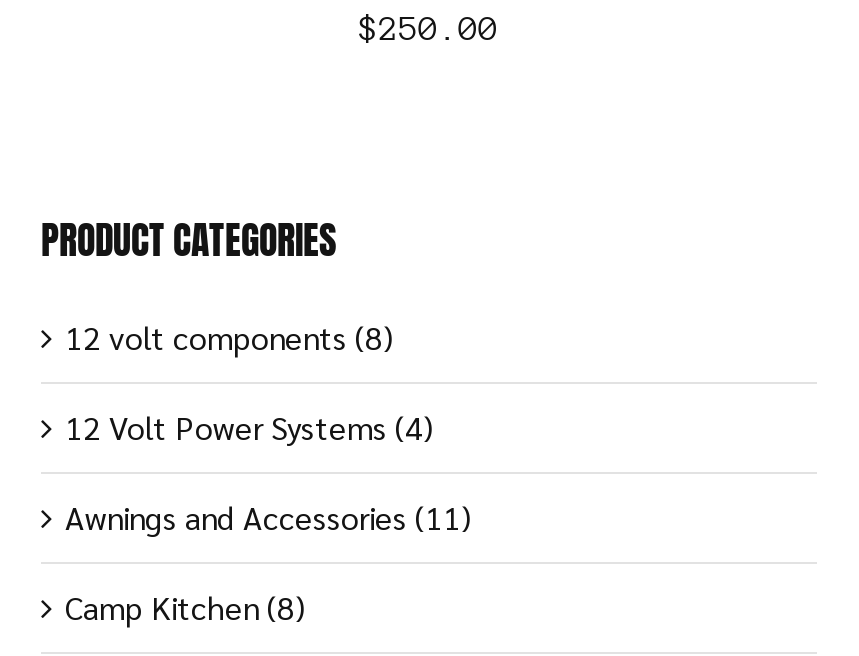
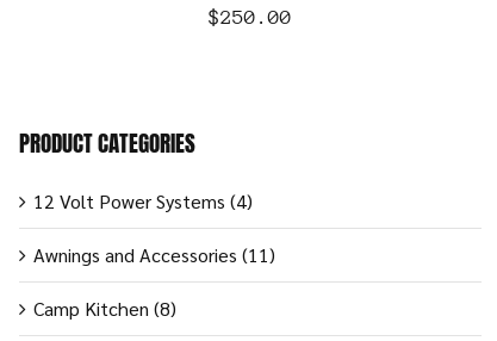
- 12 volt components (8)
